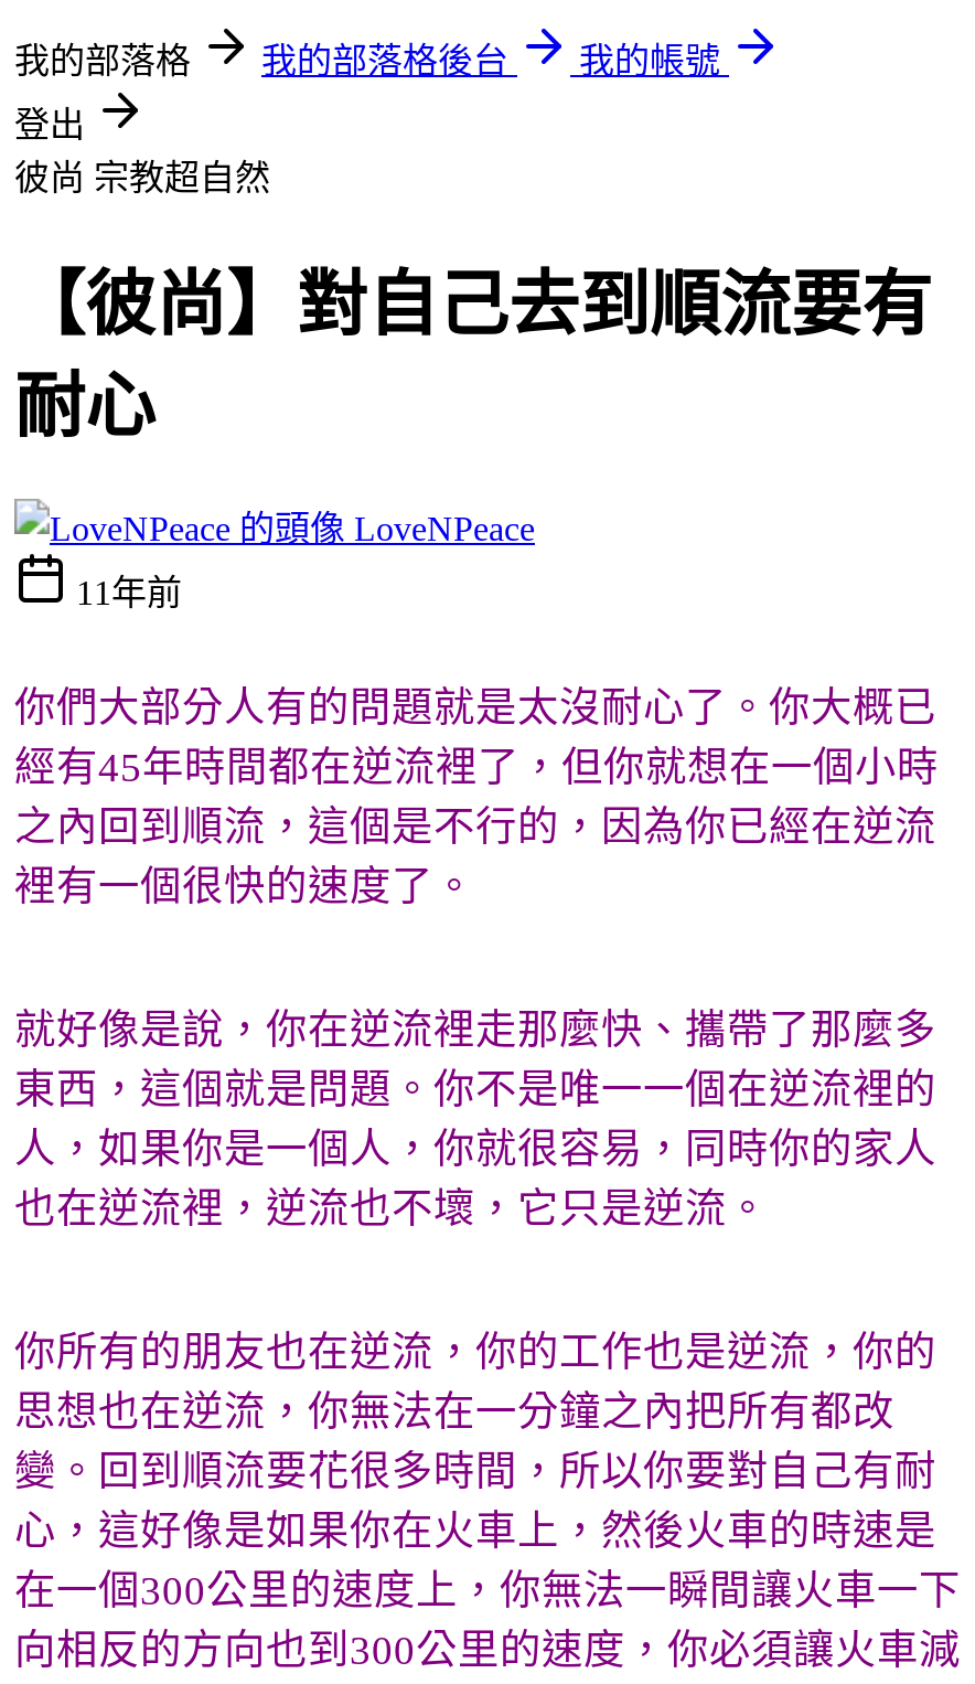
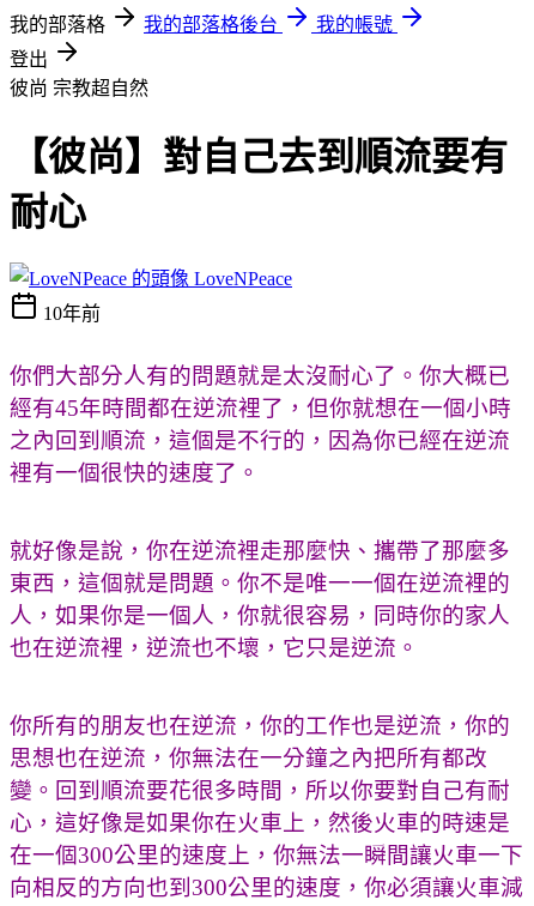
- 11年前
+ 10年前
